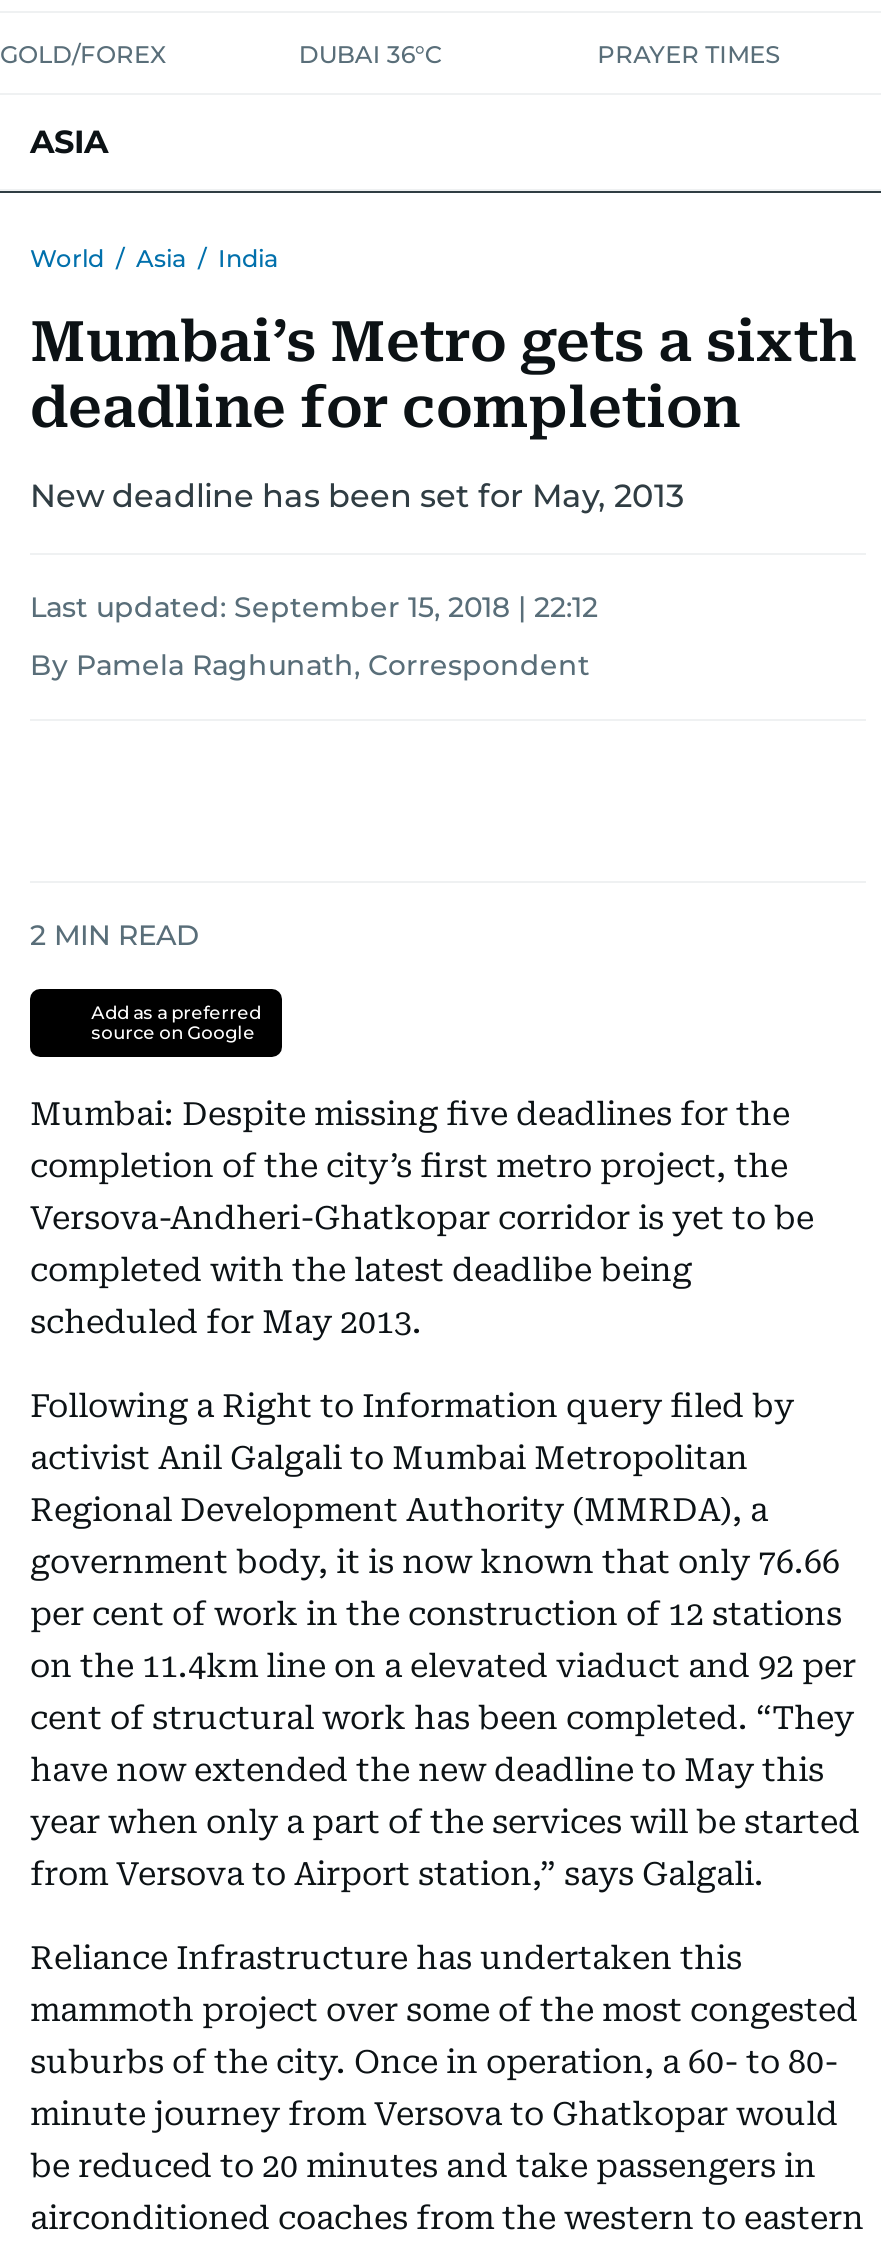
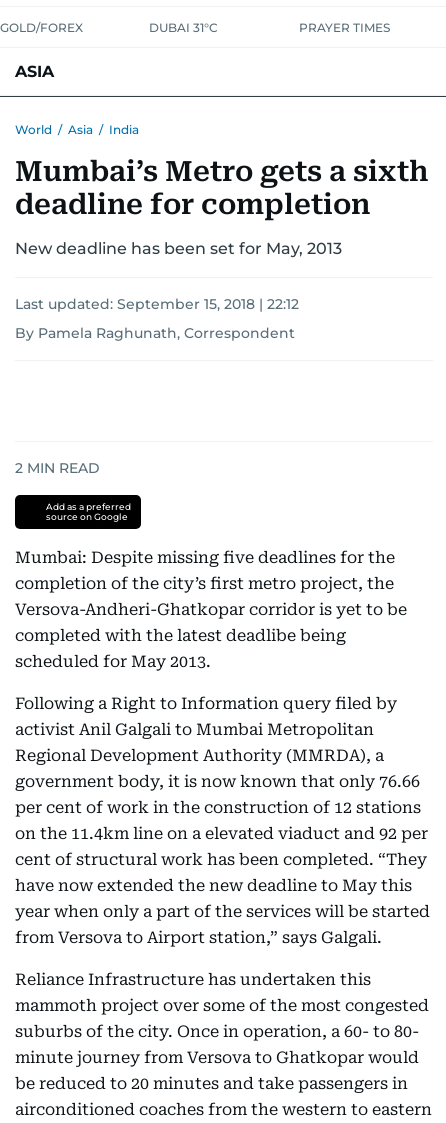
- DUBAI 36°C
+ DUBAI 31°C
